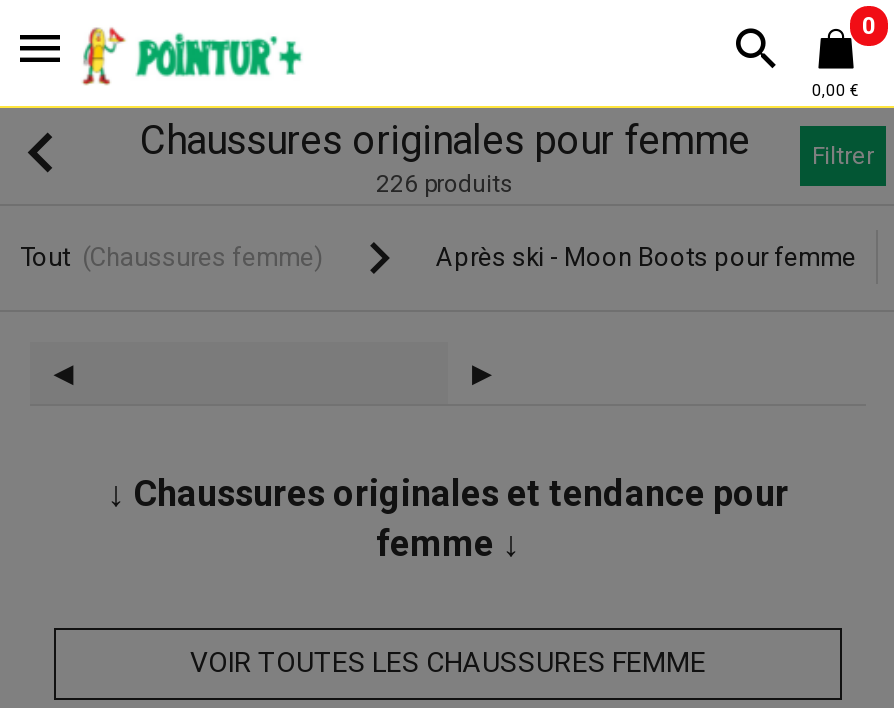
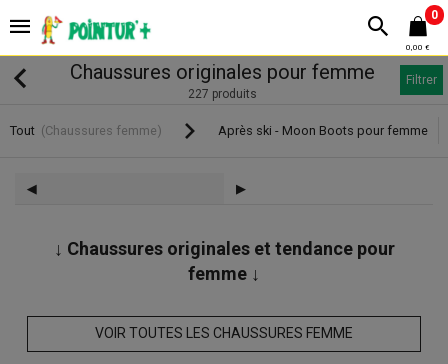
- 226 produits
+ 227 produits
